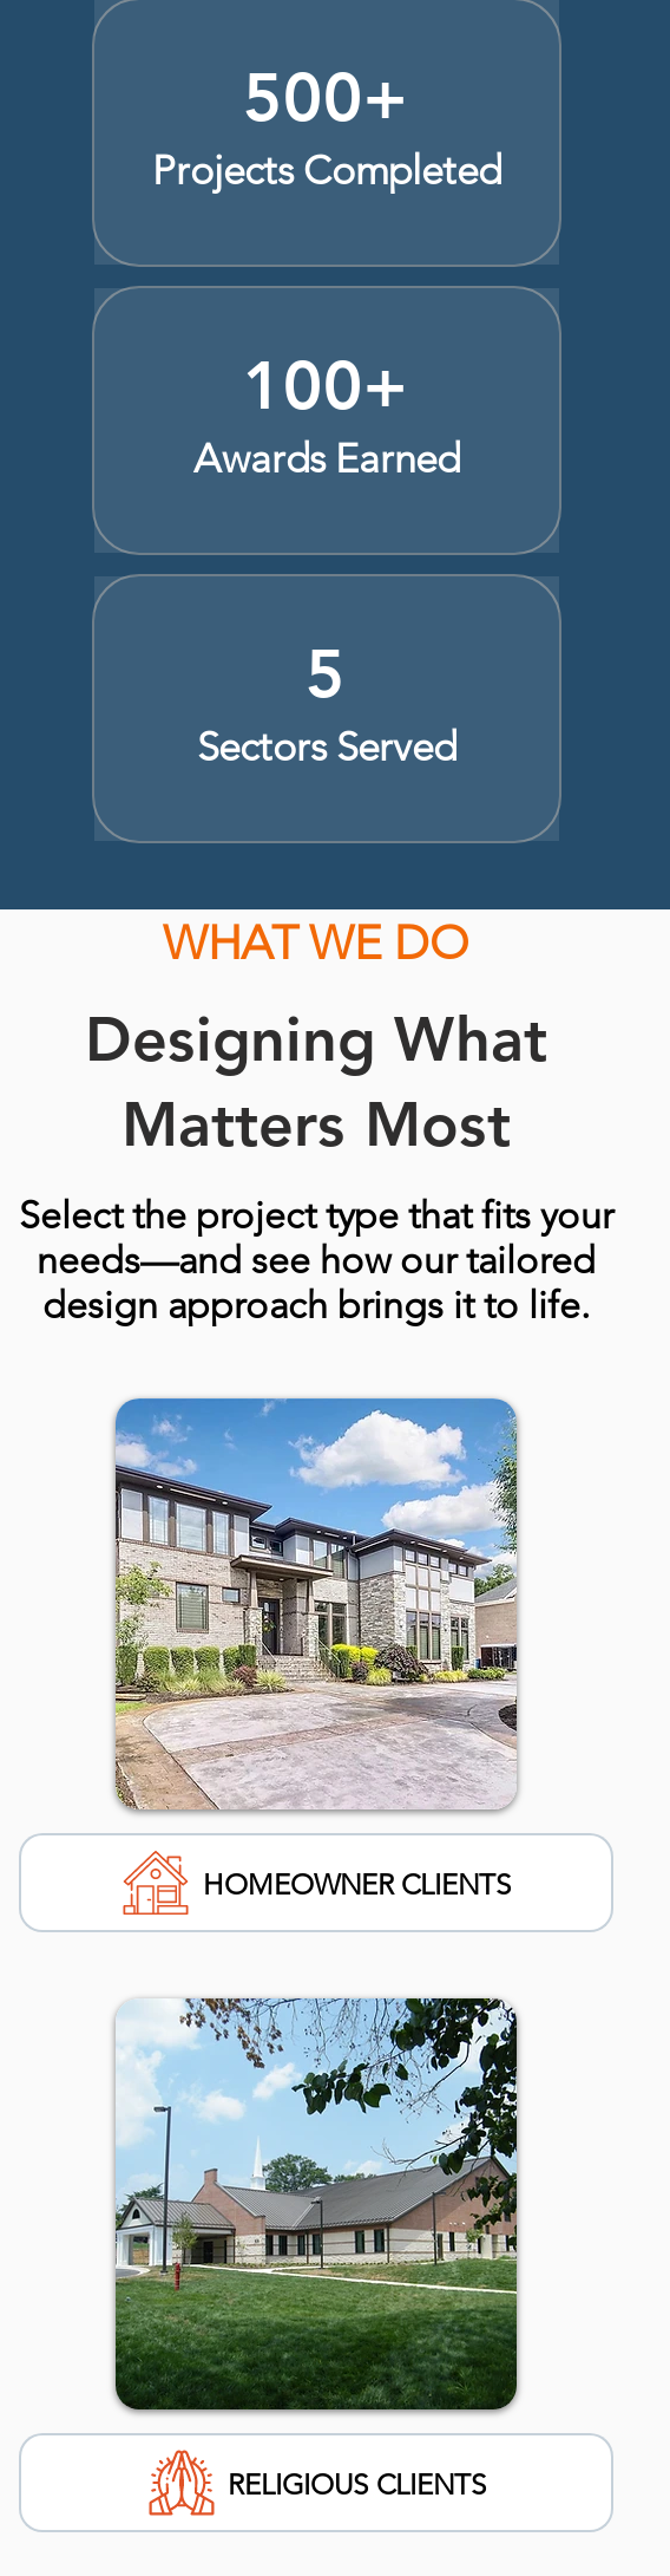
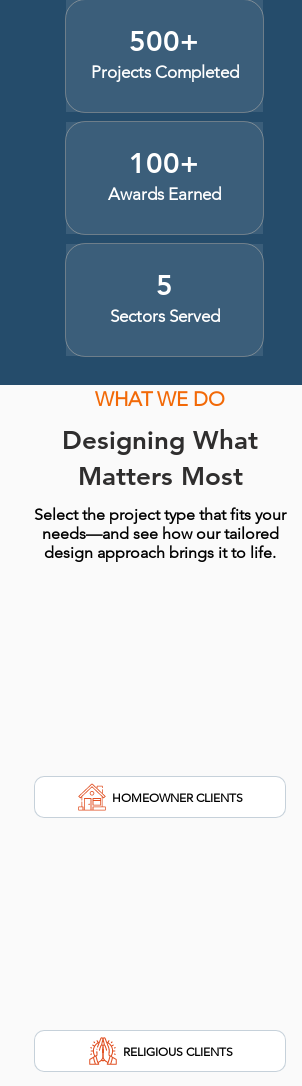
- [image]

- [image]
